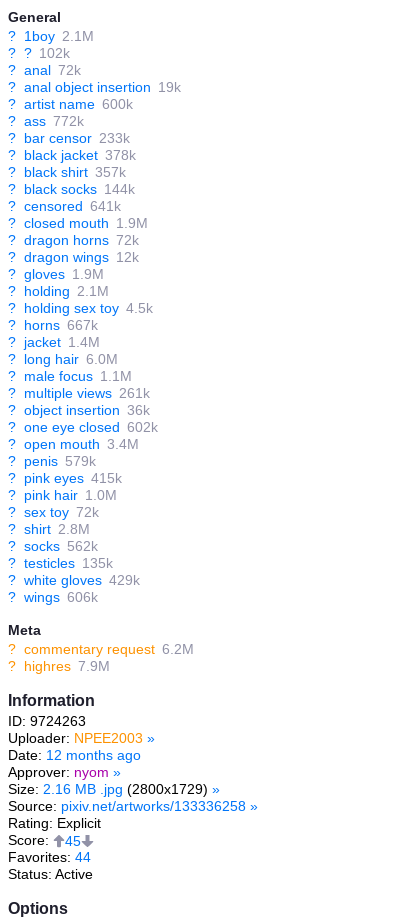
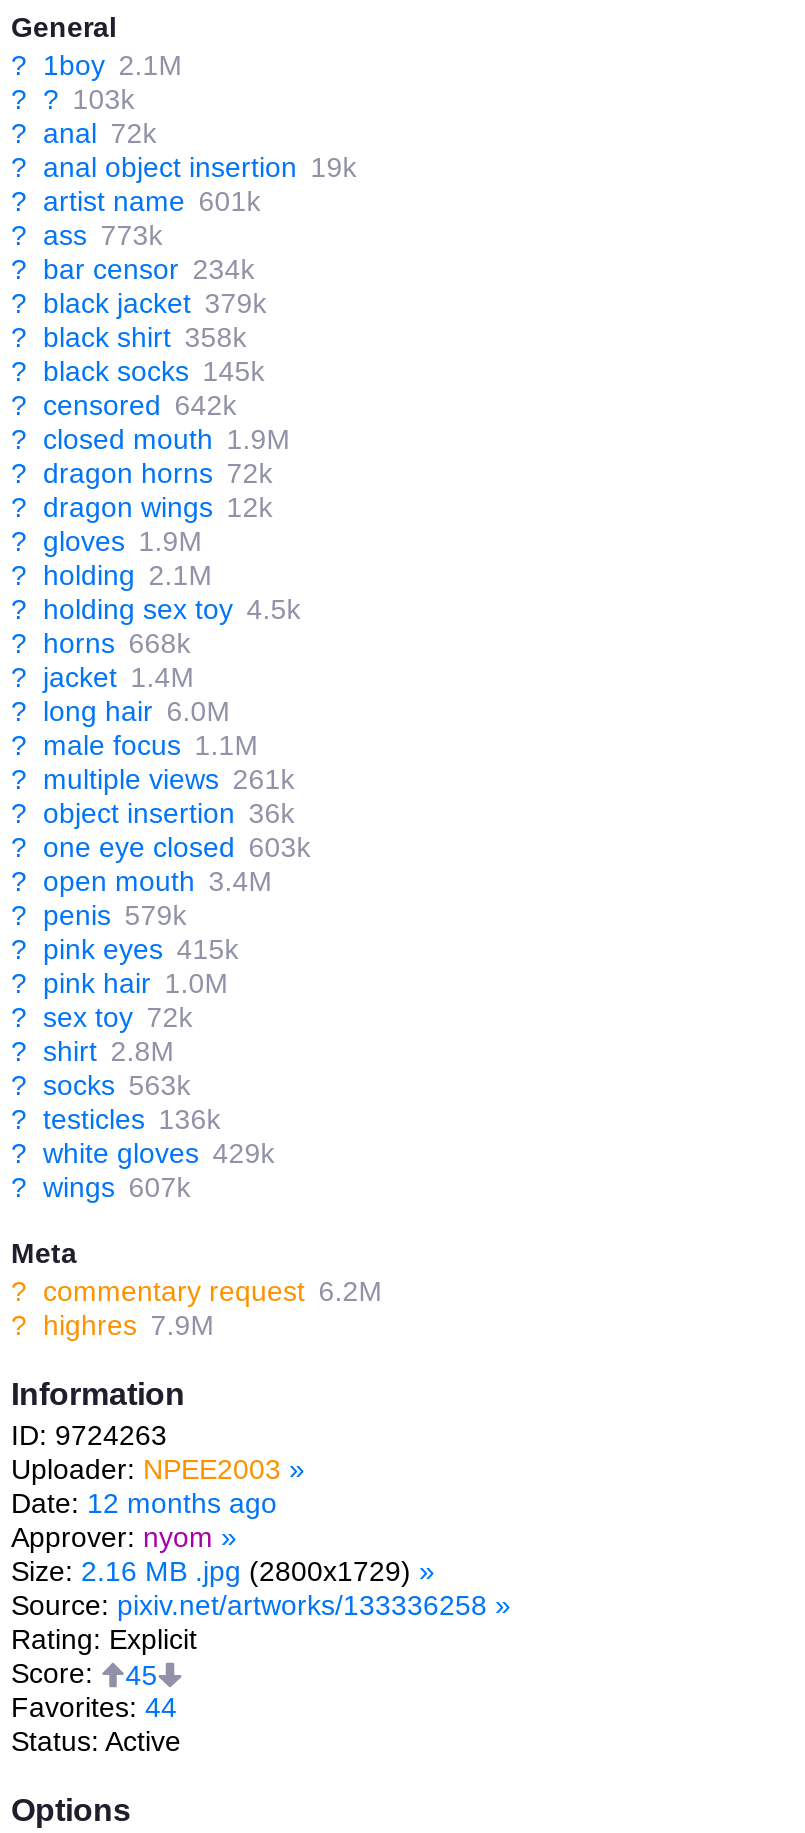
- ? ? 102k
+ ? ? 103k

- ? artist name 600k
+ ? artist name 601k

- ? ass 772k
+ ? ass 773k

- ? bar censor 233k
+ ? bar censor 234k

- ? black jacket 378k
+ ? black jacket 379k

- ? black shirt 357k
+ ? black shirt 358k

- ? black socks 144k
+ ? black socks 145k

- ? censored 641k
+ ? censored 642k

- ? horns 667k
+ ? horns 668k

- ? one eye closed 602k
+ ? one eye closed 603k

- ? socks 562k
+ ? socks 563k

- ? testicles 135k
+ ? testicles 136k

- ? wings 606k
+ ? wings 607k
